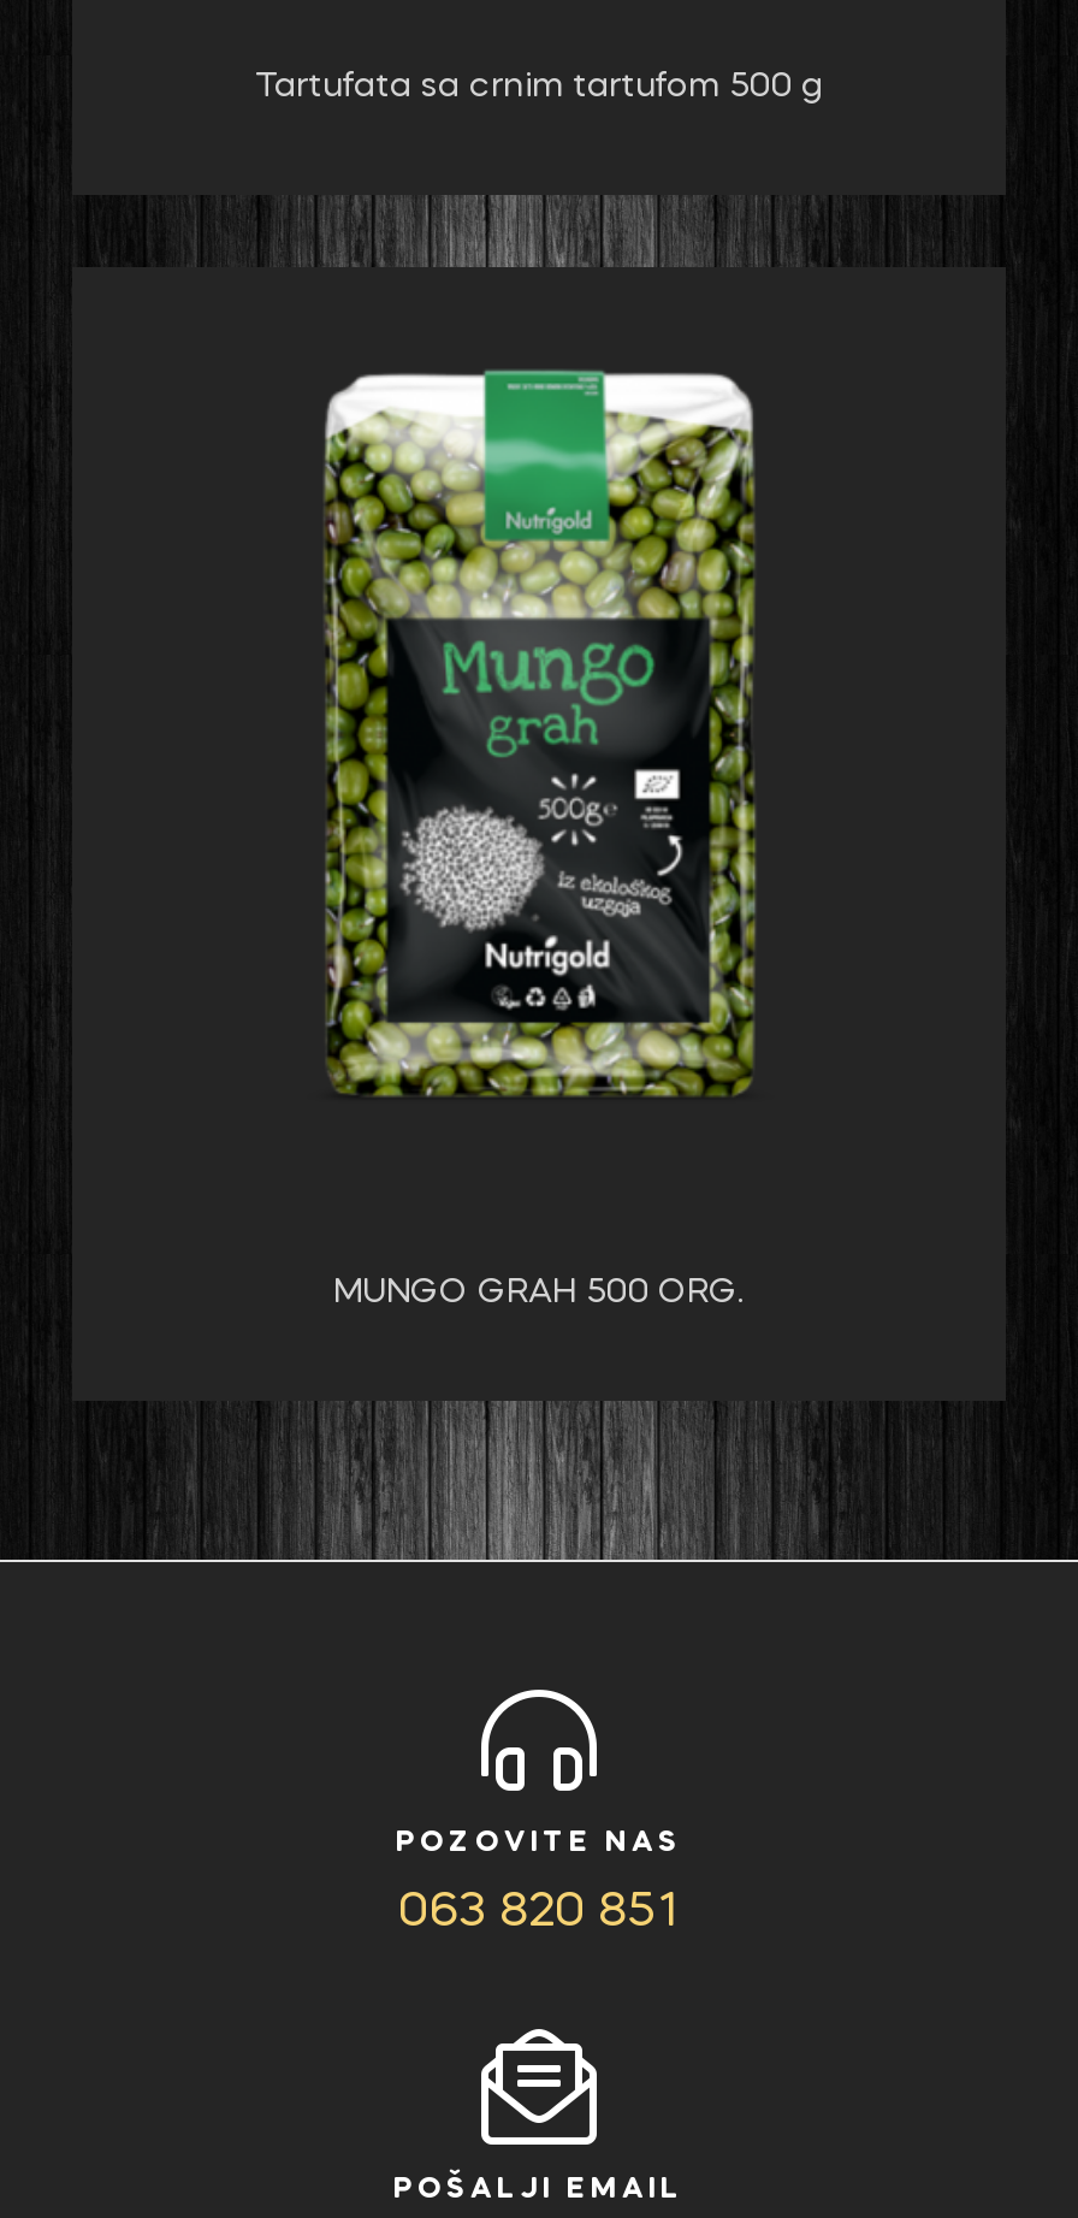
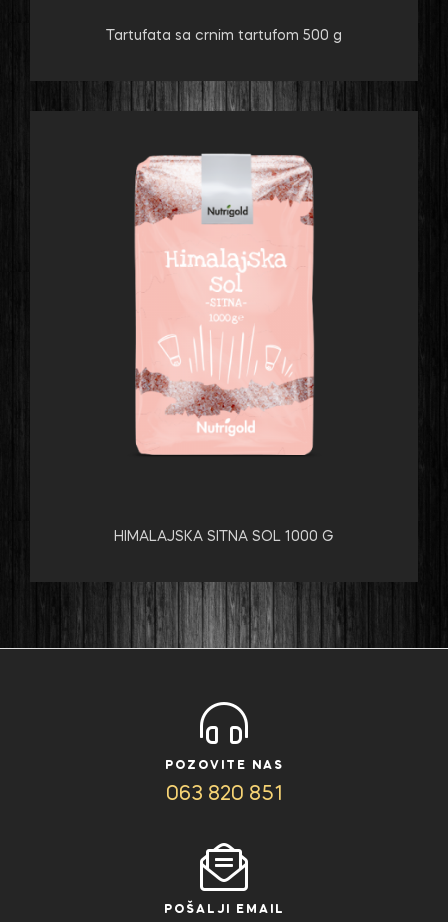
- [image]
+ [image]

- MUNGO GRAH 500 ORG.
+ HIMALAJSKA SITNA SOL 1000 G
